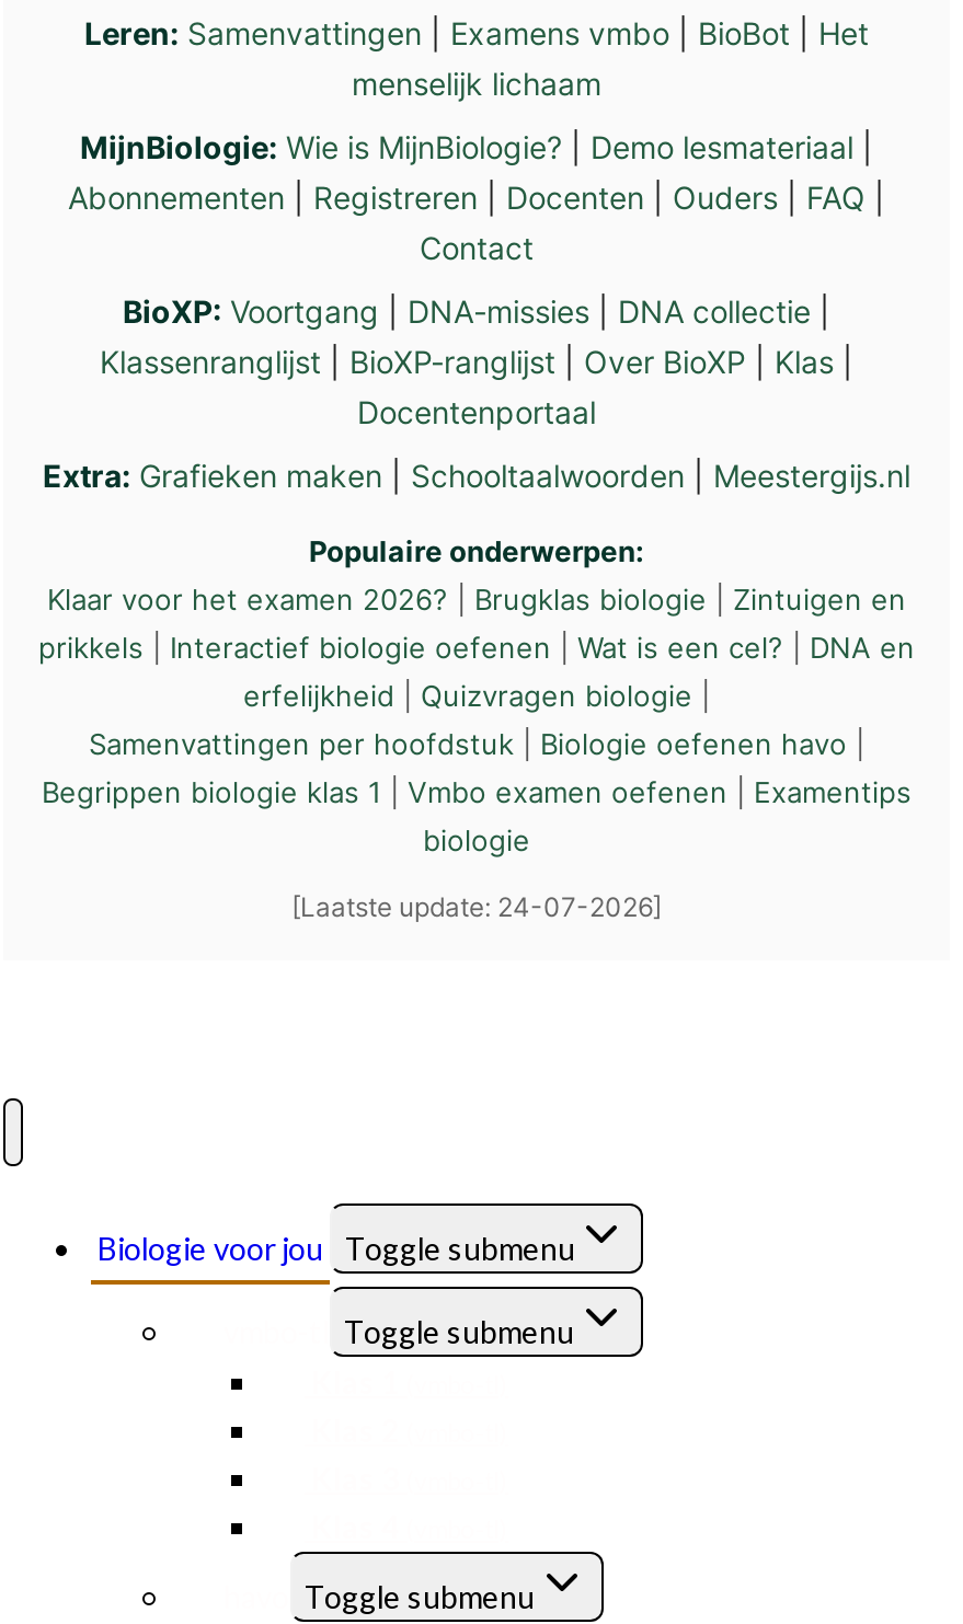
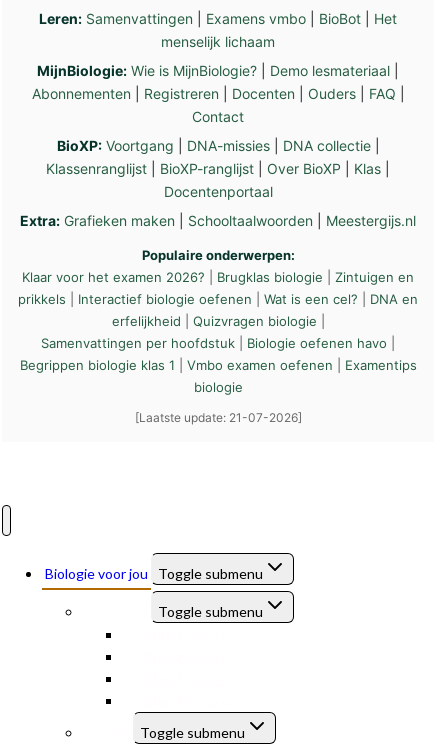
- [Laatste update: 24-07-2026]
+ [Laatste update: 21-07-2026]
